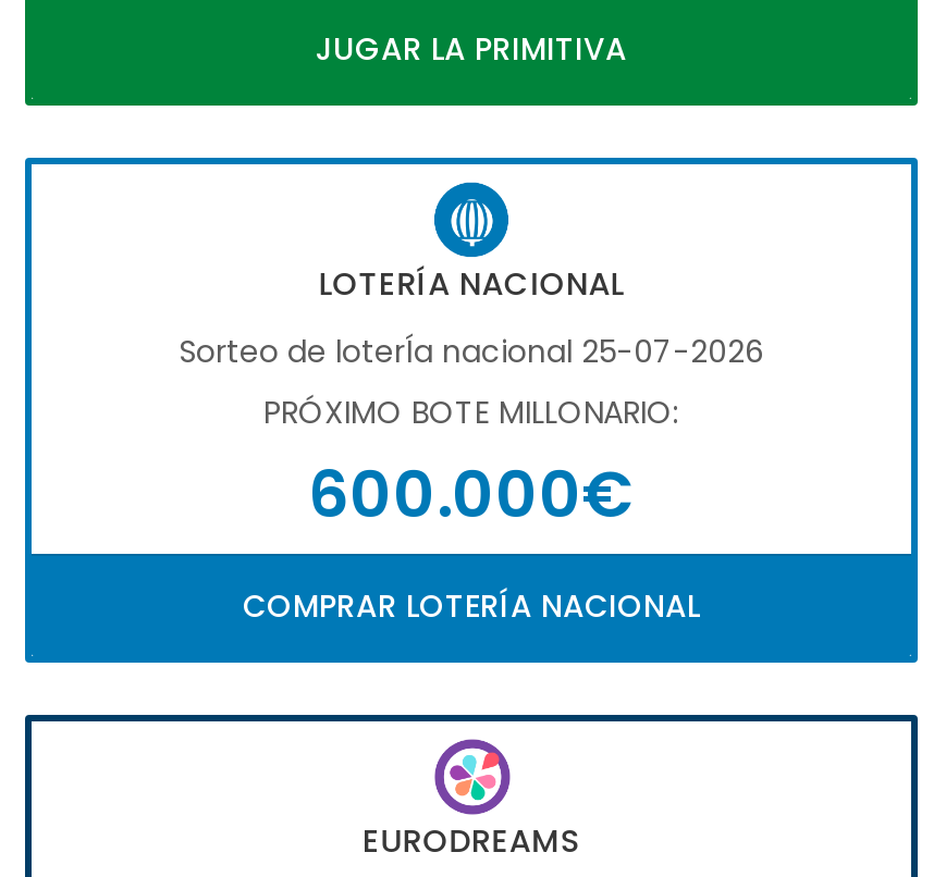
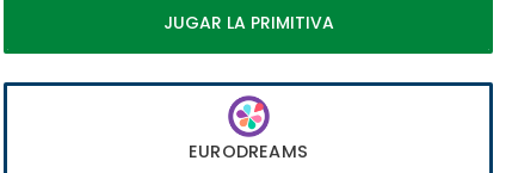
- [image]
- LOTERÍA NACIONAL
- Sorteo de loterÍa nacional 25-07-2026
- PRÓXIMO BOTE MILLONARIO:
- 600.000€
- COMPRAR LOTERÍA NACIONAL
